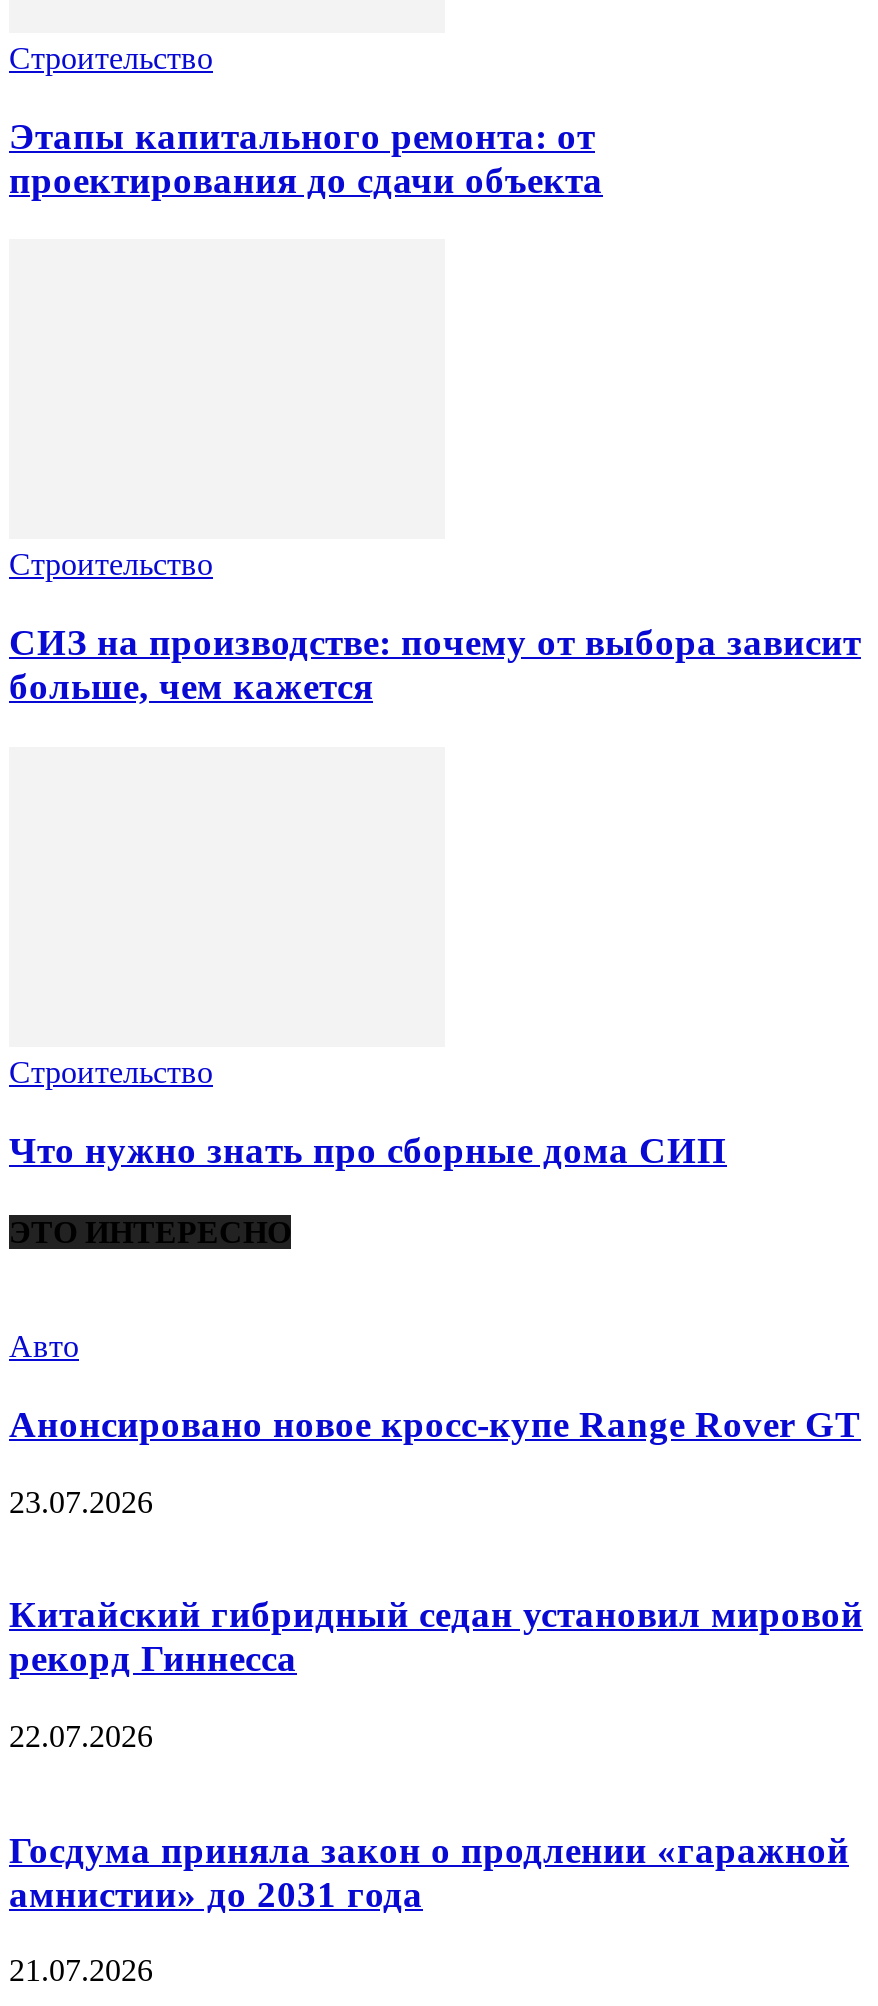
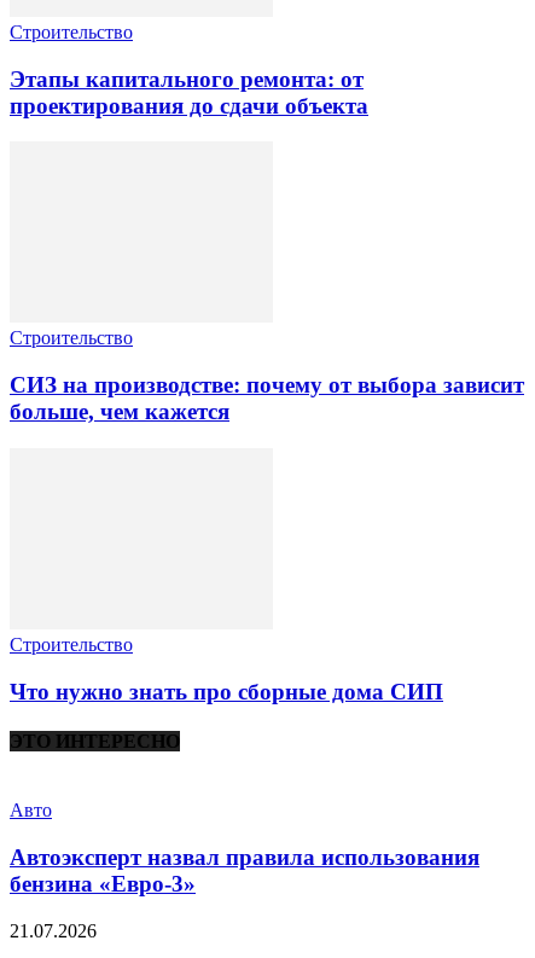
- Анонсировано новое кросс-купе Range Rover GT
- 23.07.2026
- Китайский гибридный седан установил мировой
- рекорд Гиннесса
- 22.07.2026
- Госдума приняла закон о продлении «гаражной
- амнистии» до 2031 года
+ Автоэксперт назвал правила использования
+ бензина «Евро-3»
